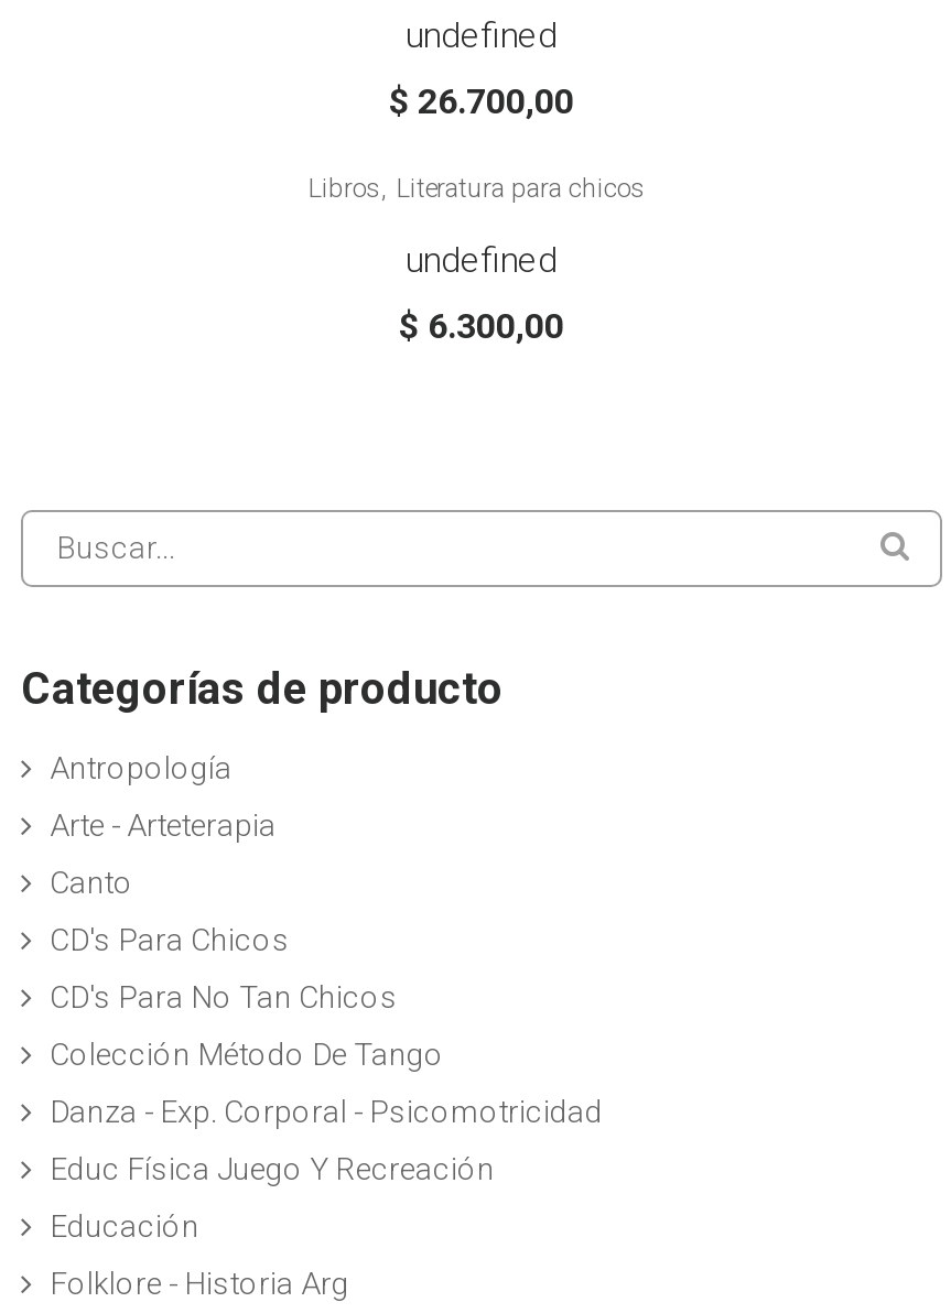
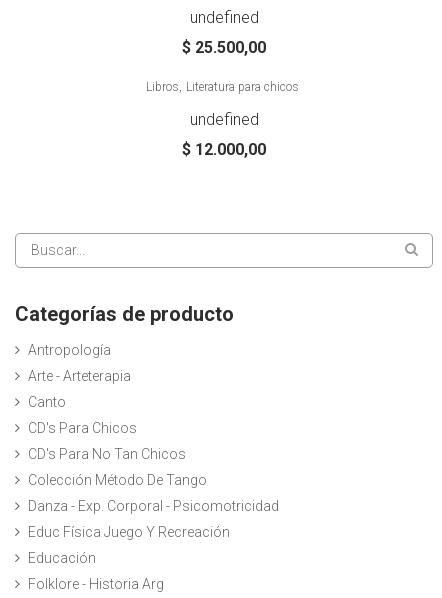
- $26.700,00
+ $25.500,00

- $6.300,00
+ $12.000,00
